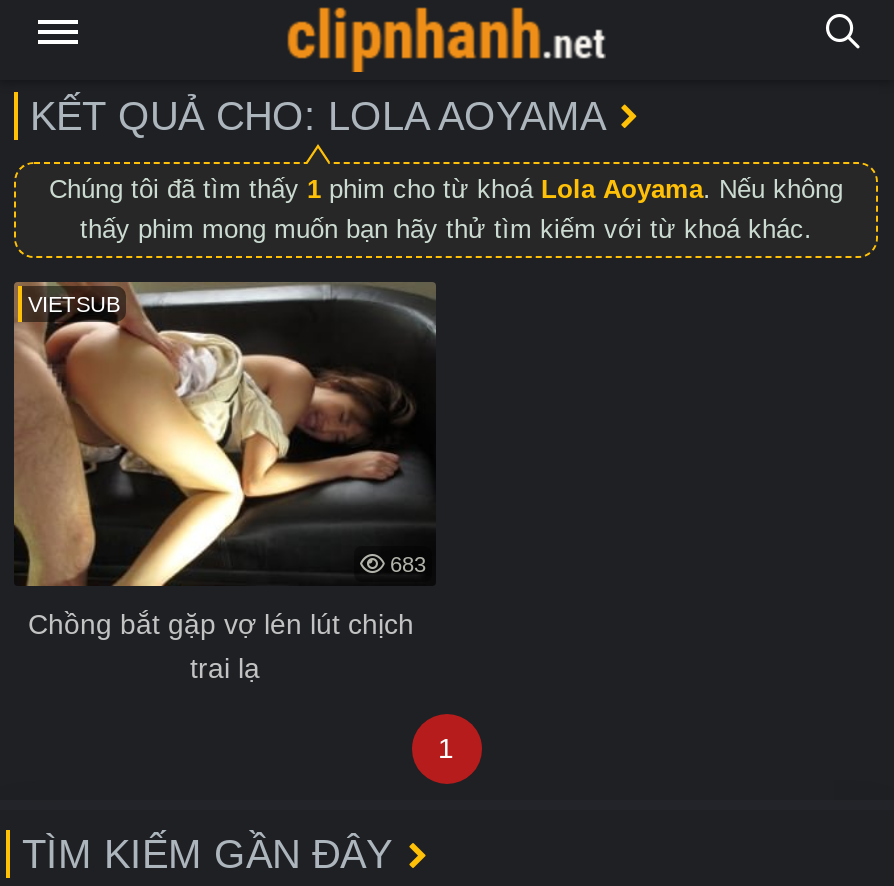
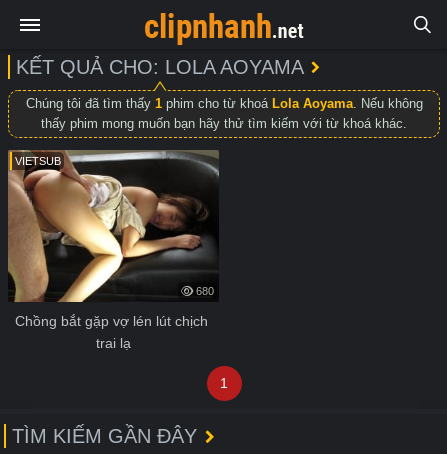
- 683
+ 680
